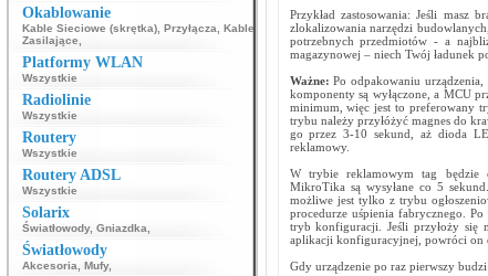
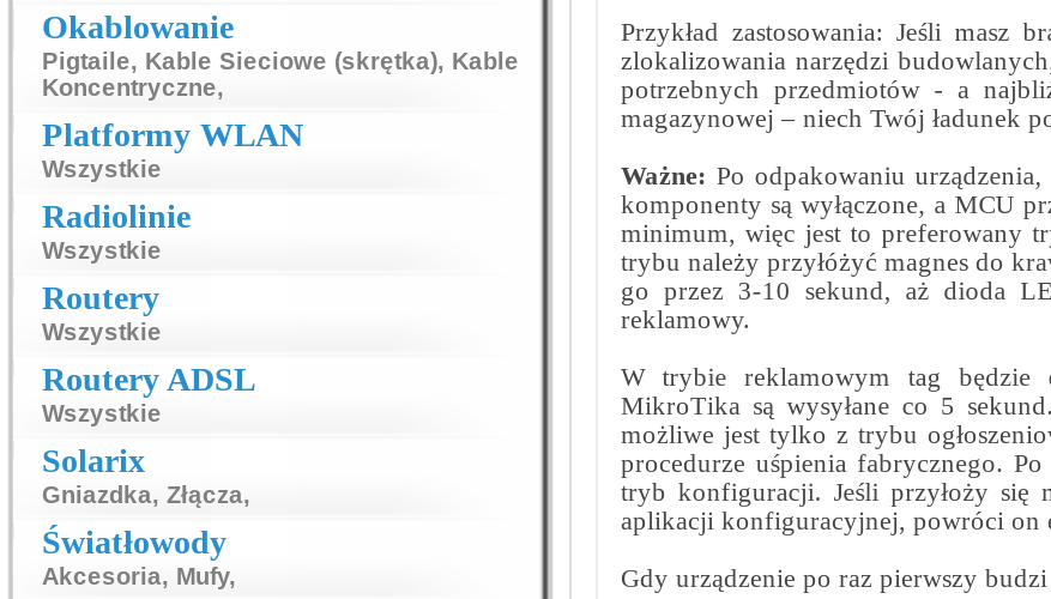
- Kable Sieciowe (skrętka), Przyłącza, Kable
- Zasilające,
+ Pigtaile, Kable Sieciowe (skrętka), Kable
+ Koncentryczne,

- Światłowody, Gniazdka,
+ Gniazdka, Złącza,
